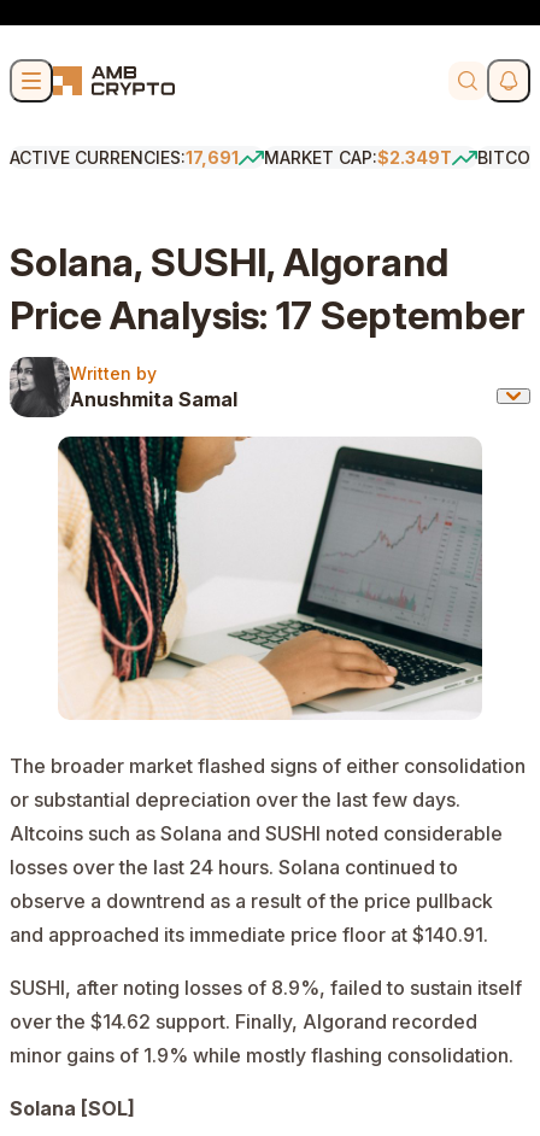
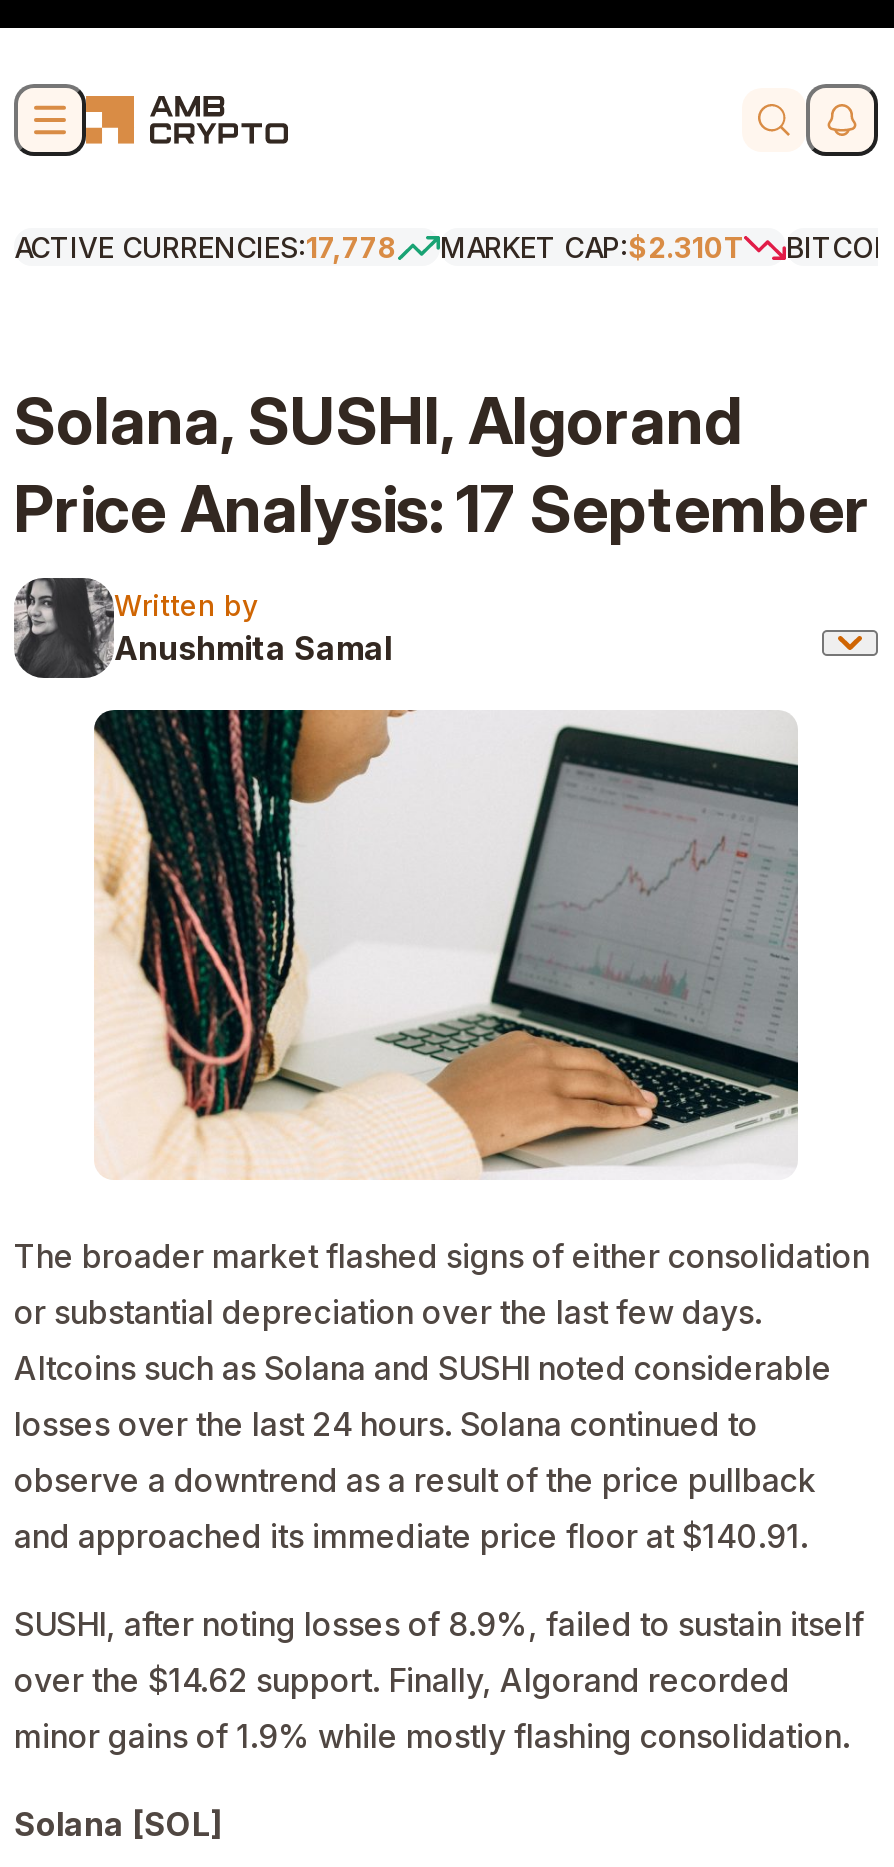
- ACTIVE CURRENCIES:17,691
+ ACTIVE CURRENCIES:17,778

- MARKET CAP:$2.349T
+ MARKET CAP:$2.310T
